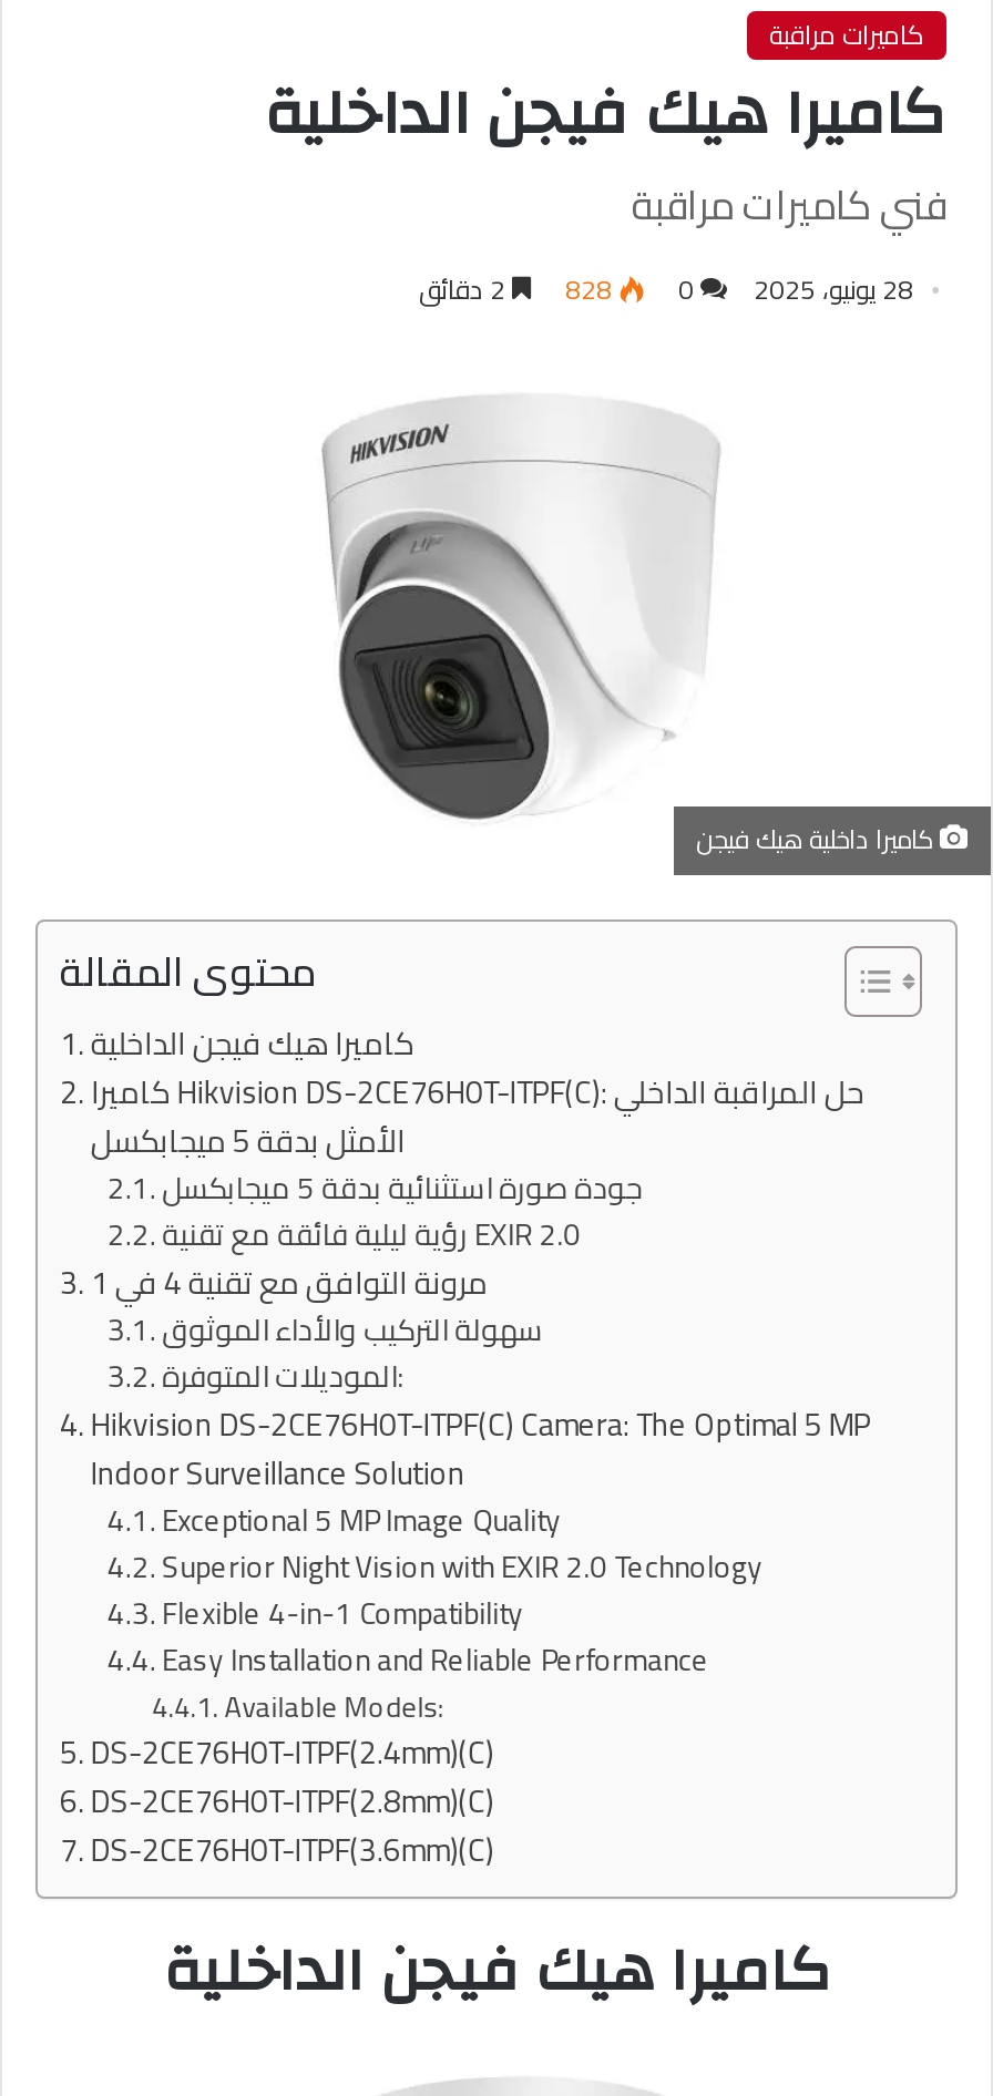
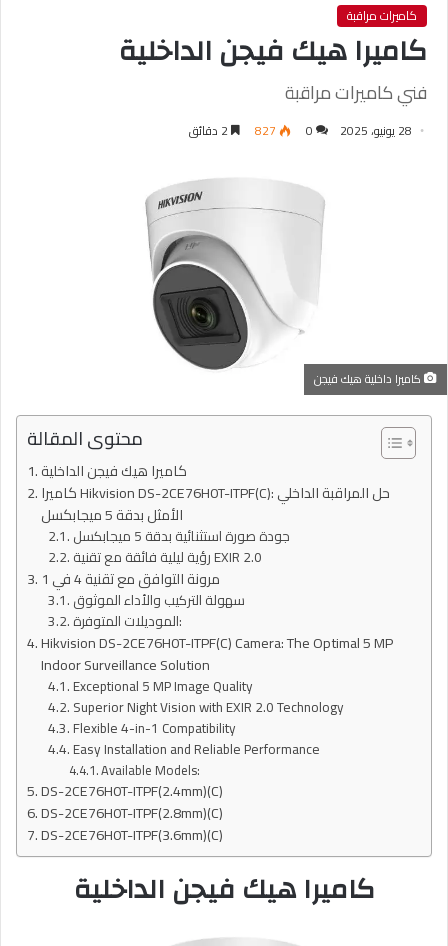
- 828
+ 827
